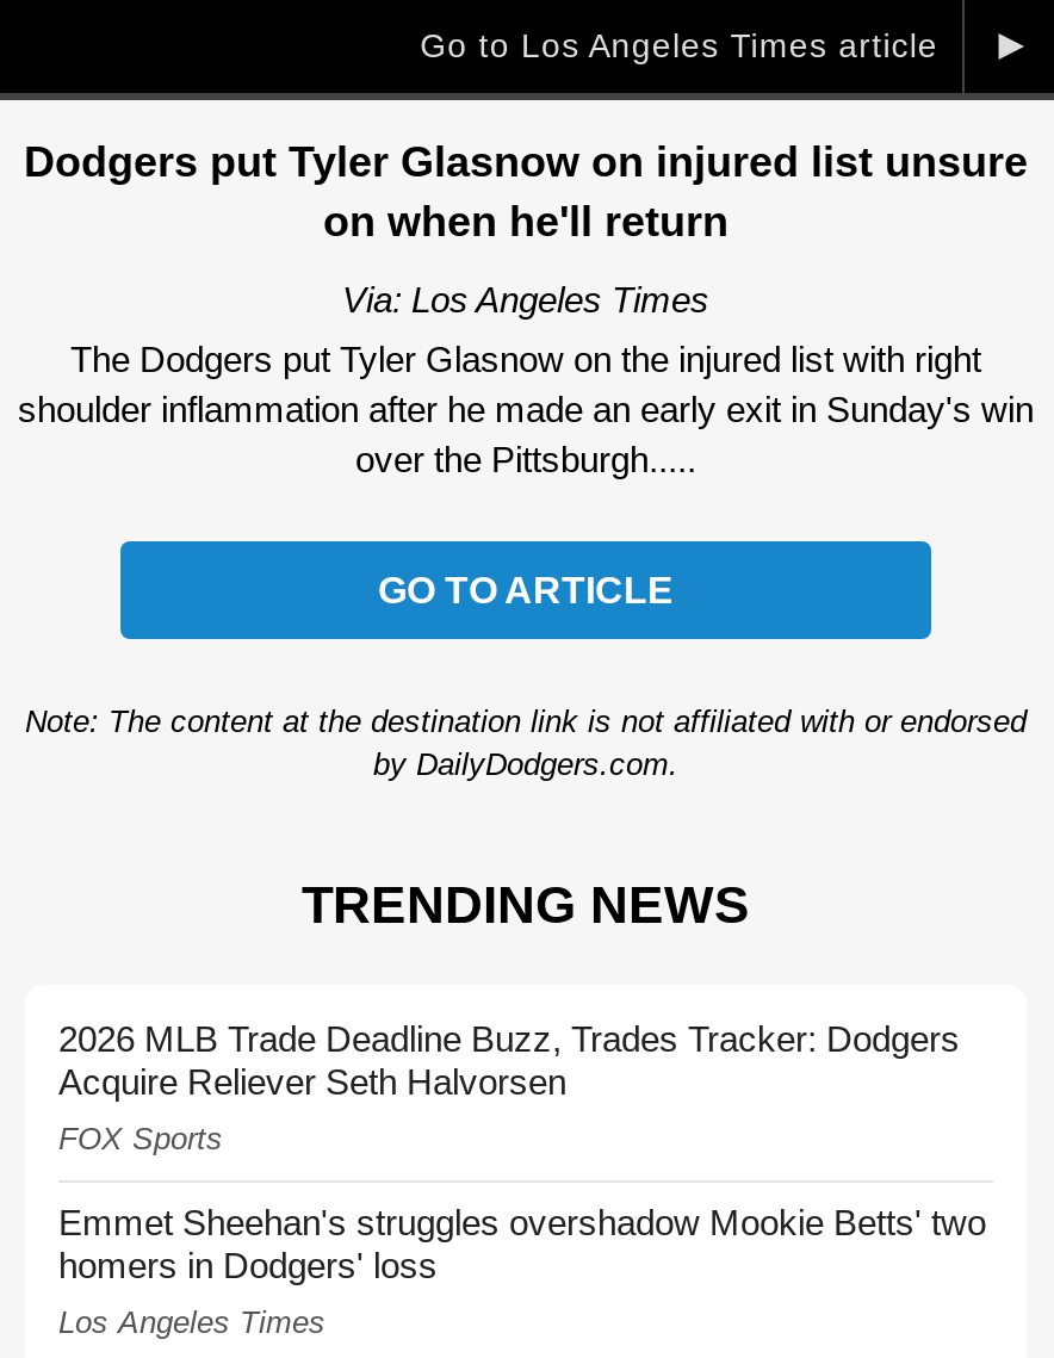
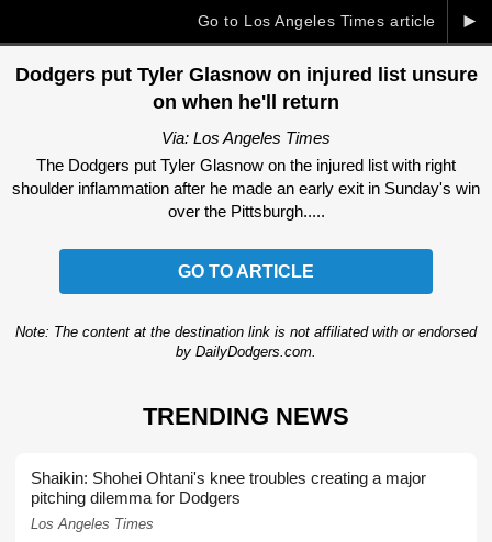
- 2026 MLB Trade Deadline Buzz, Trades Tracker: Dodgers
- Acquire Reliever Seth Halvorsen
- FOX Sports
- Emmet Sheehan's struggles overshadow Mookie Betts' two
- homers in Dodgers' loss
+ Shaikin: Shohei Ohtani's knee troubles creating a major
+ pitching dilemma for Dodgers
